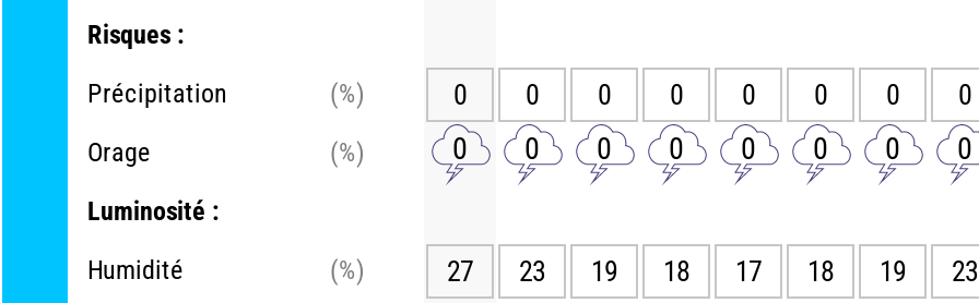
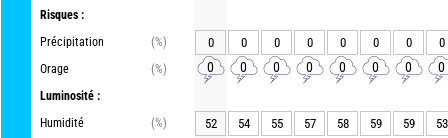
- 27
+ 52

- 23
+ 54

- 19
+ 55

- 18
+ 57

- 17
+ 58

- 18
+ 59

- 19
+ 59

- 23
+ 53
